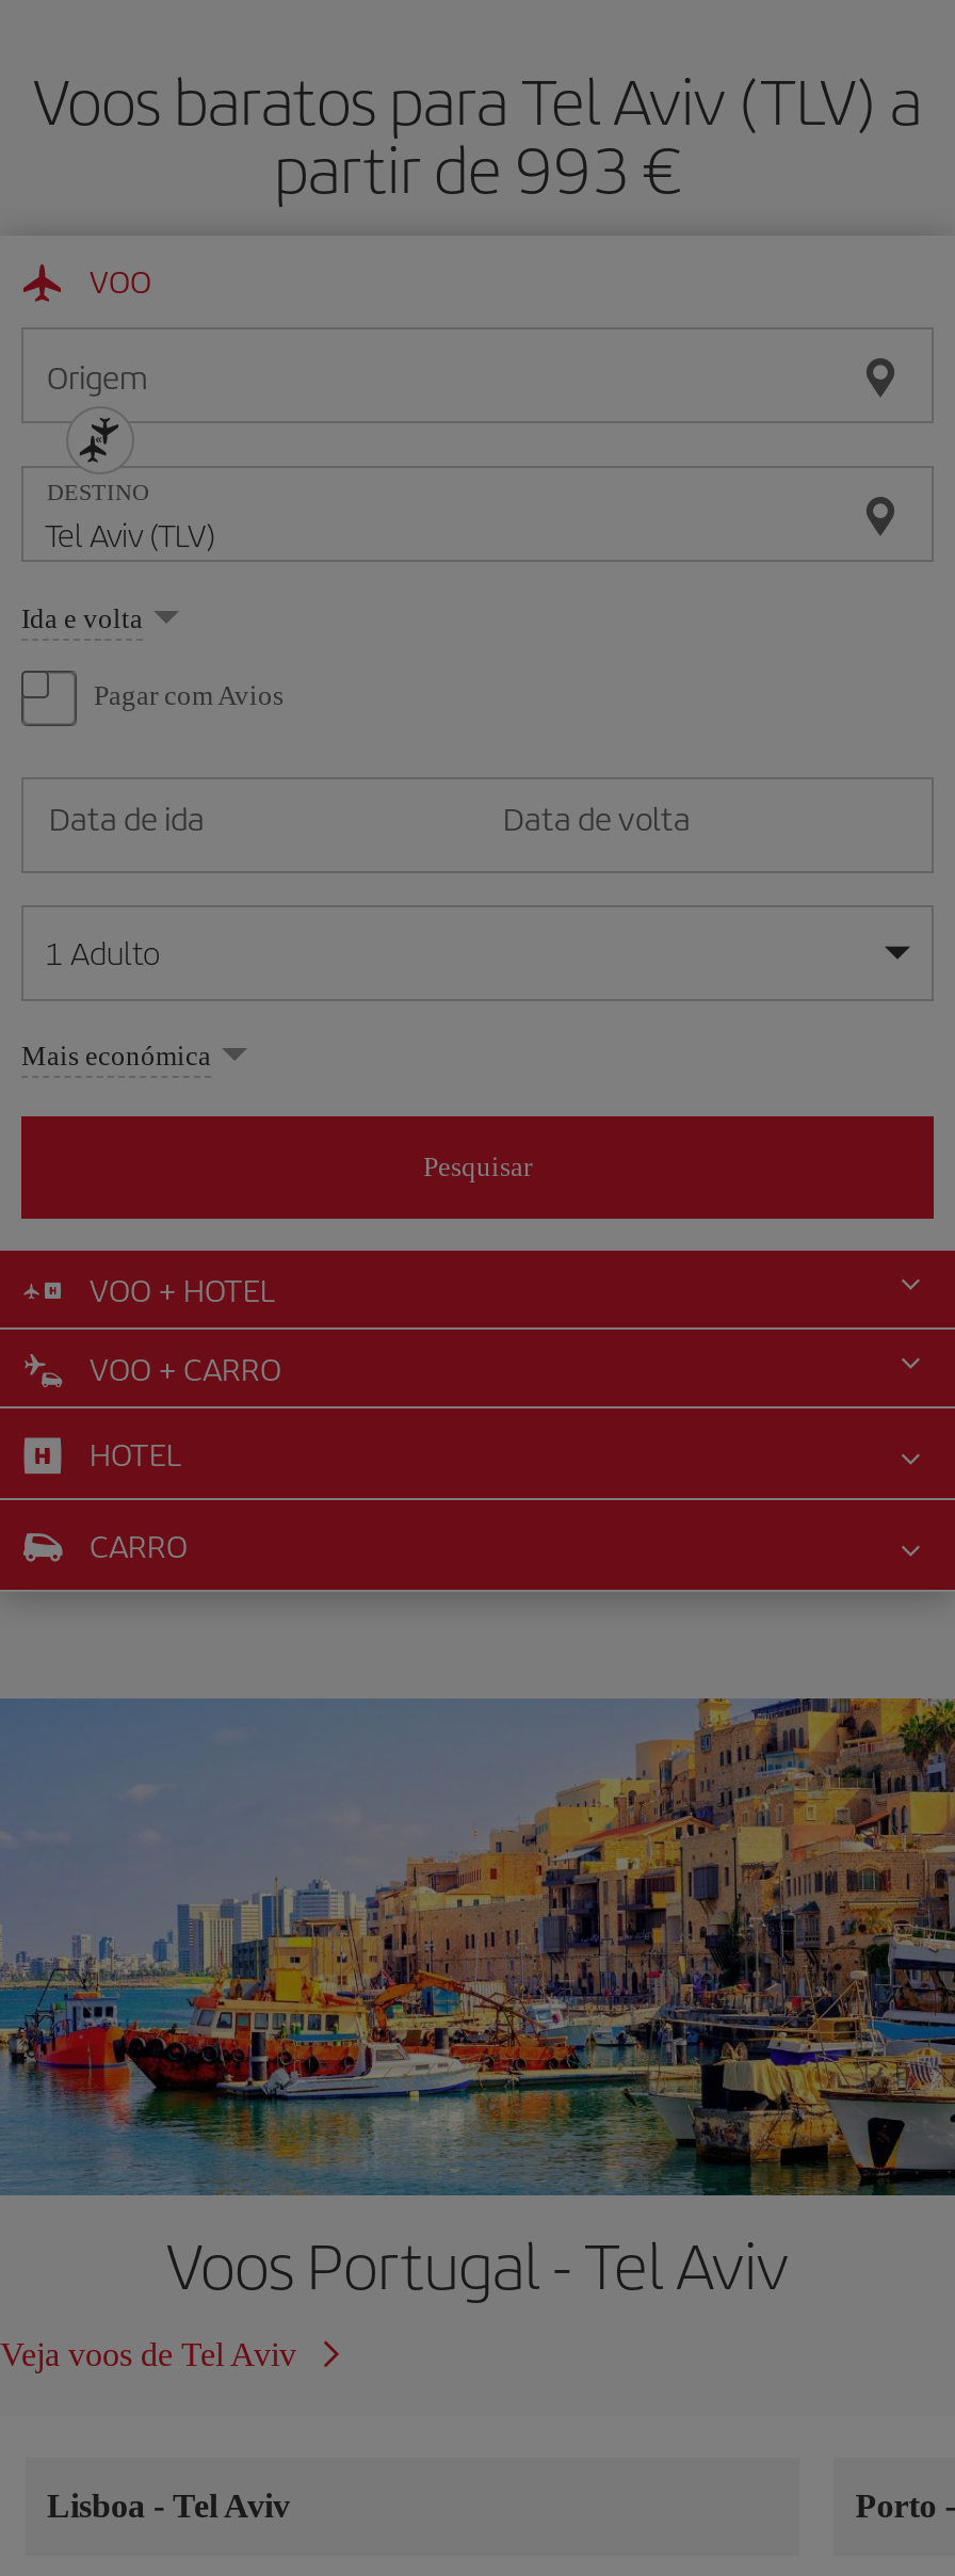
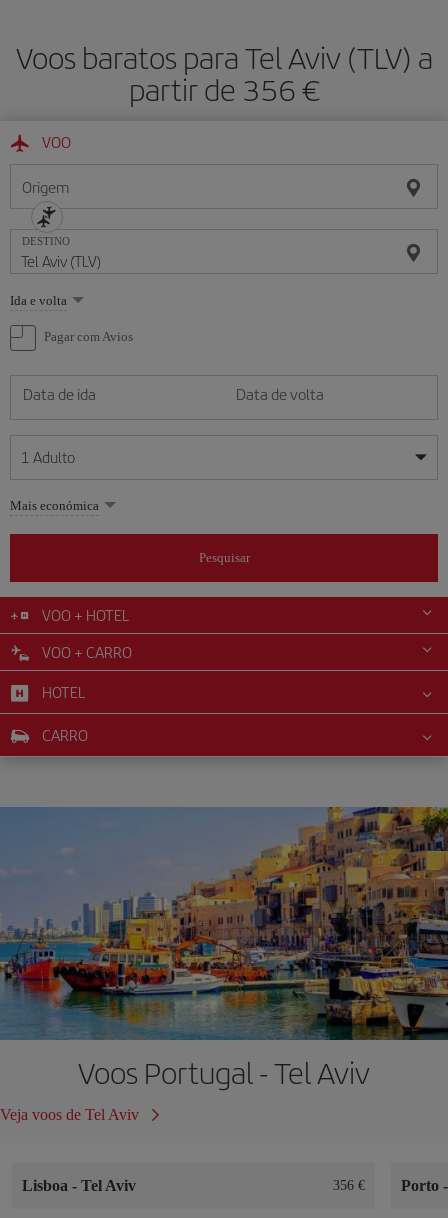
- partir de 993 €
+ partir de 356 €

+ 356 €
